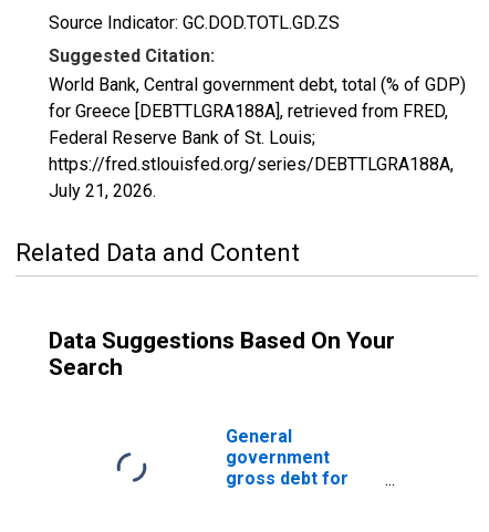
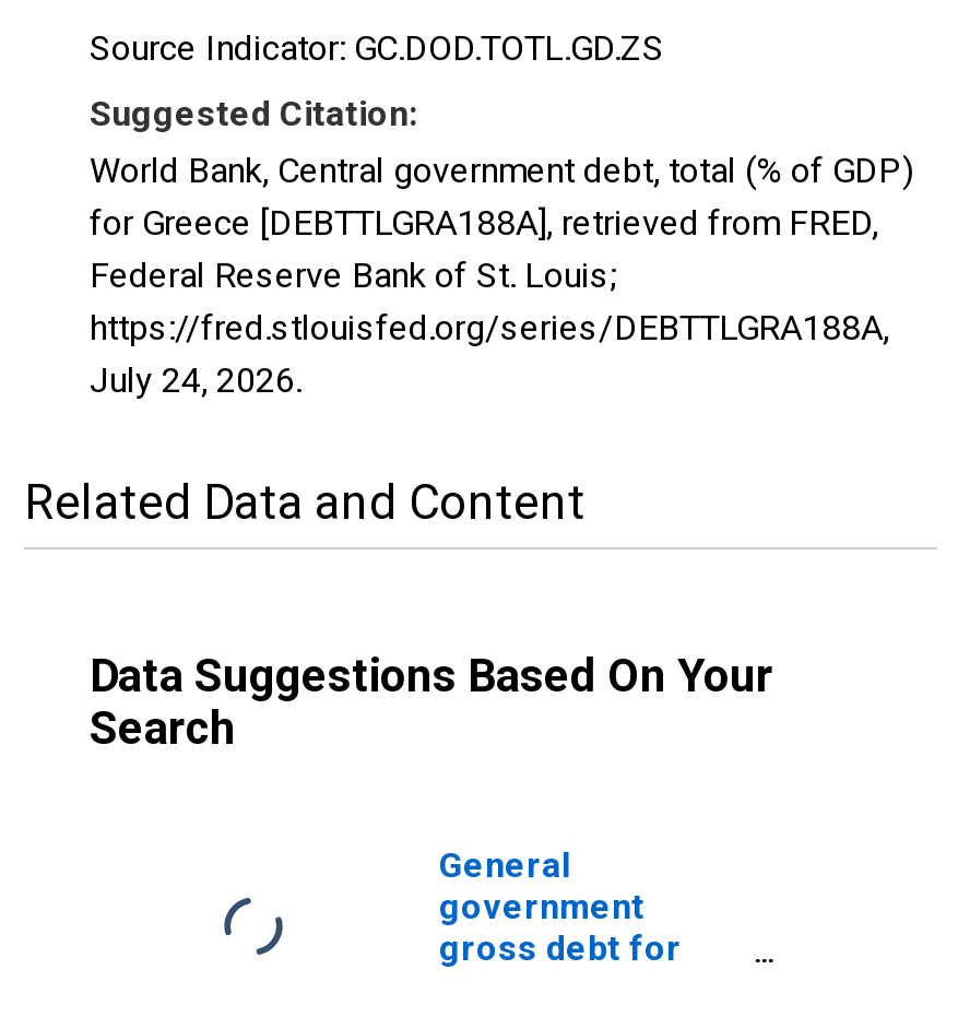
- July 21, 2026.
+ July 24, 2026.
